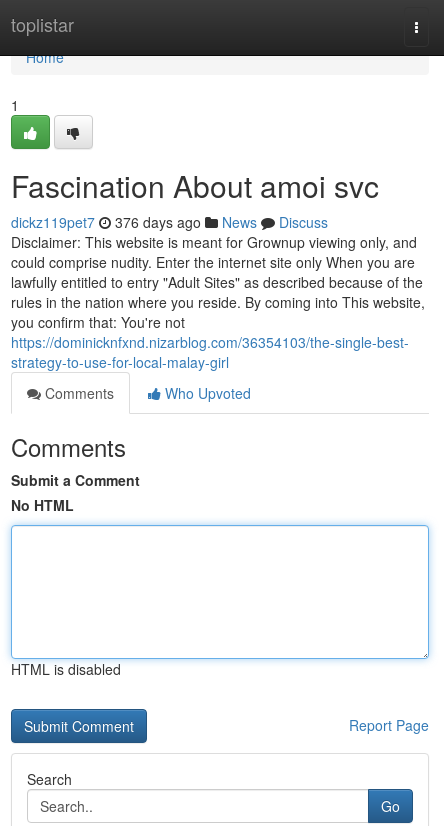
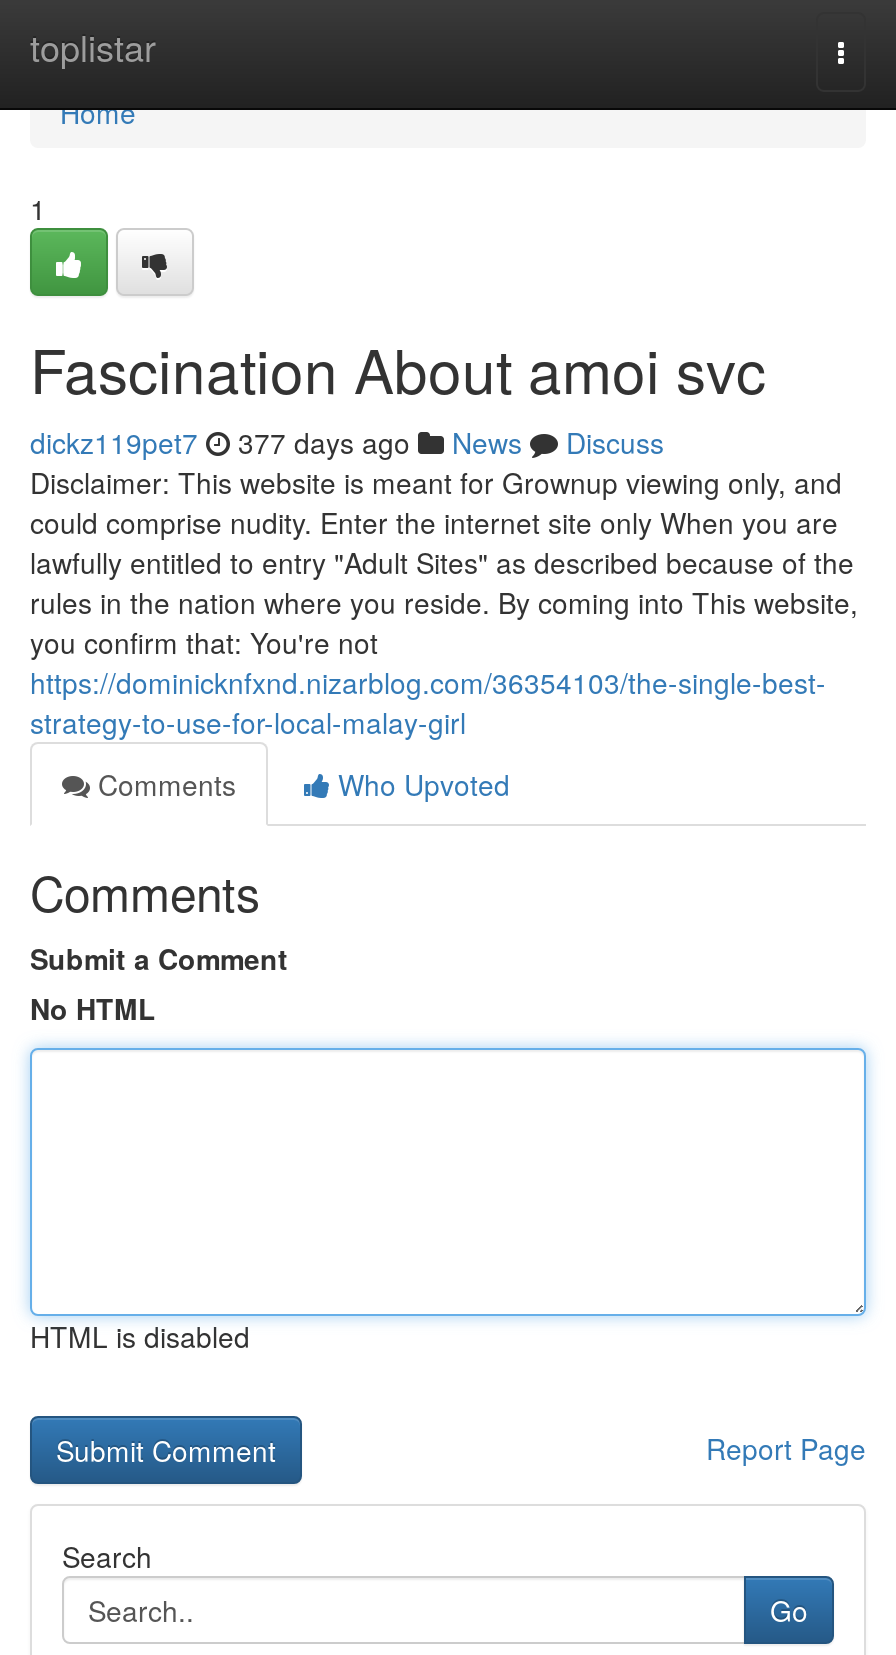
- dickz119pet7 376 days ago News Discuss
+ dickz119pet7 377 days ago News Discuss
